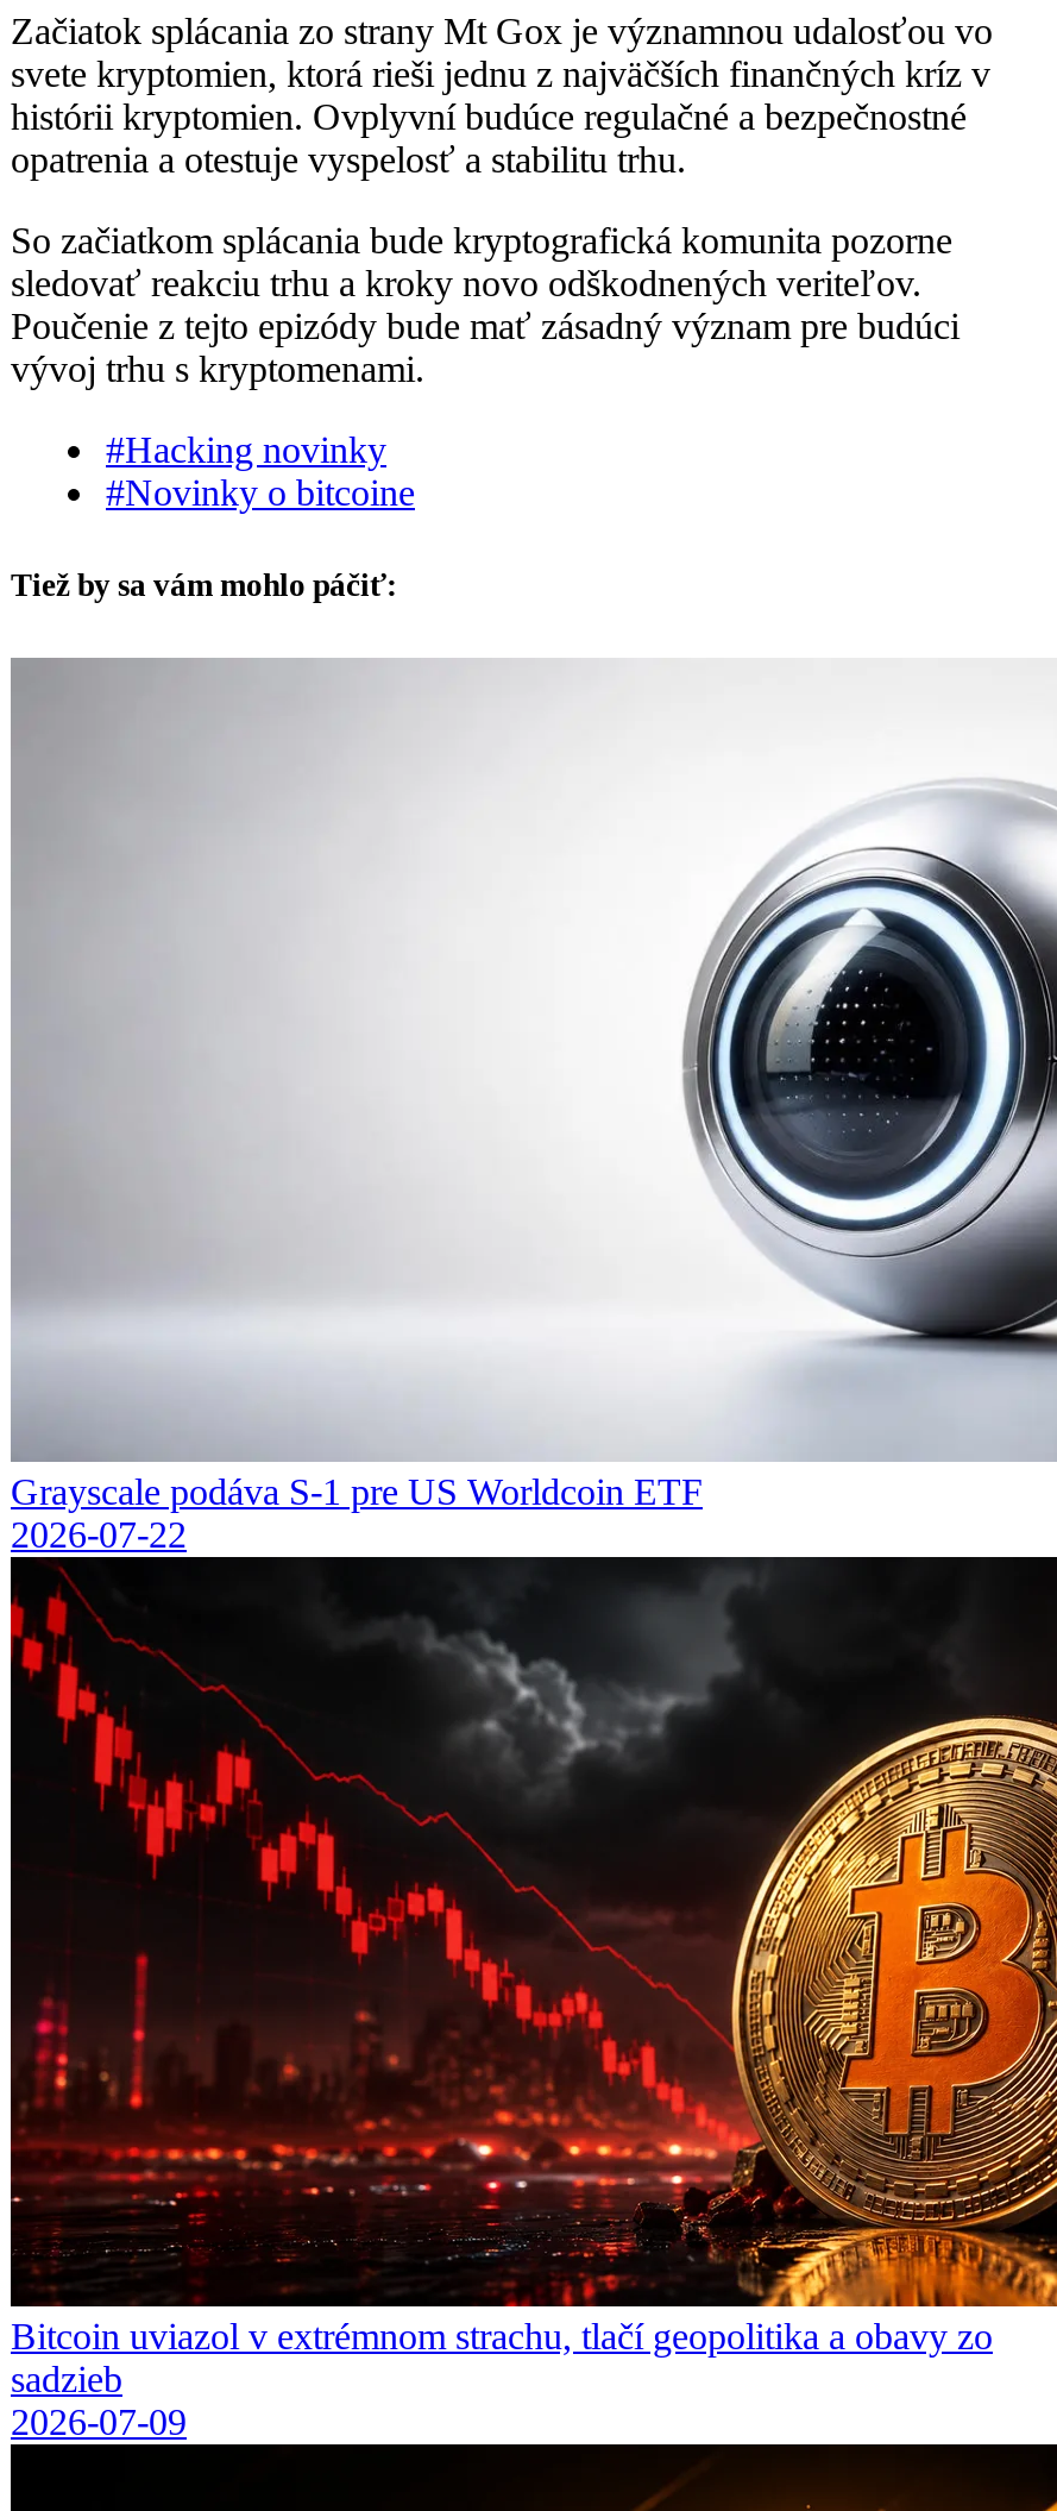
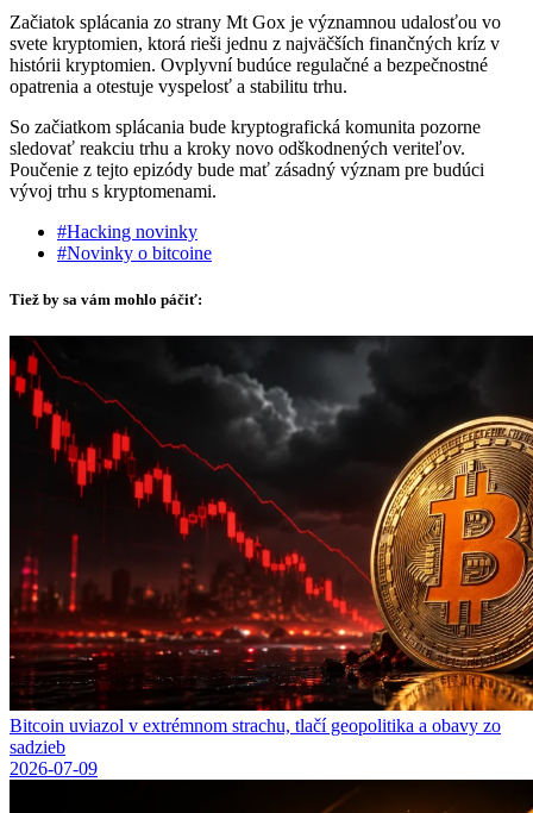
- [image]
- Grayscale podáva S-1 pre US Worldcoin ETF
- 2026-07-22

- [image]
